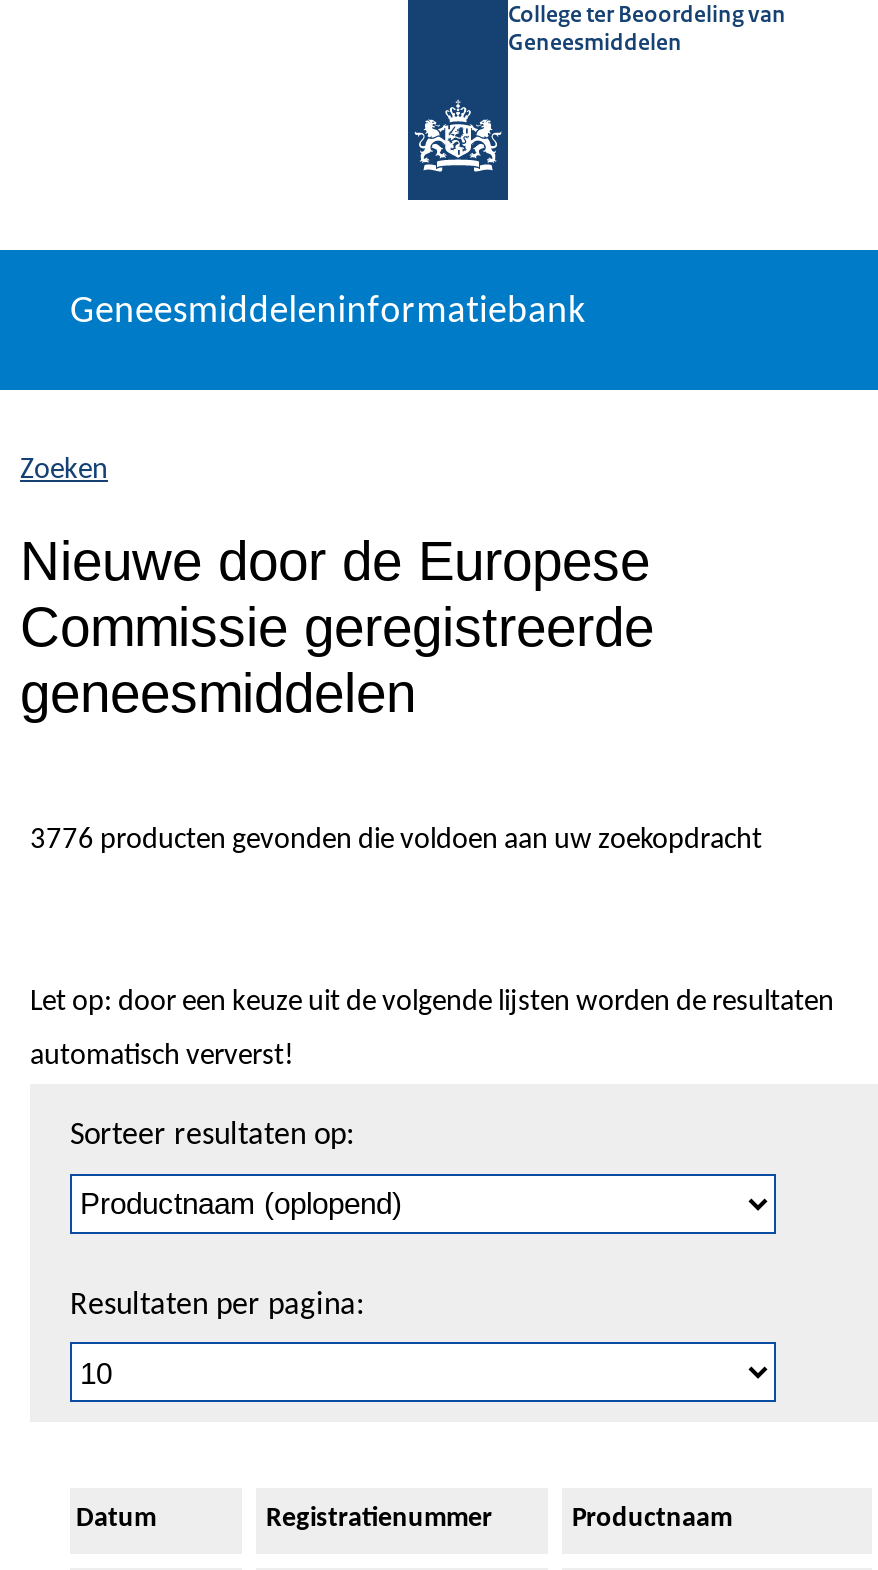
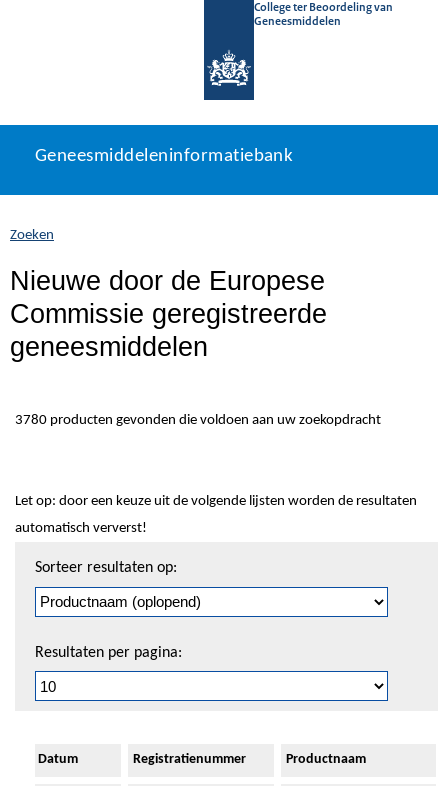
- 3776 producten gevonden die voldoen aan uw zoekopdracht
+ 3780 producten gevonden die voldoen aan uw zoekopdracht
